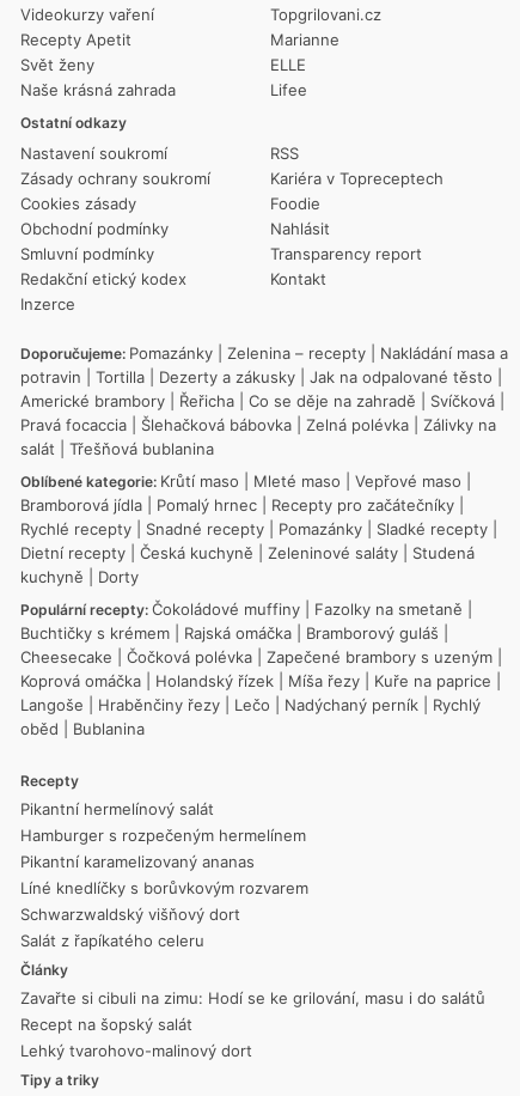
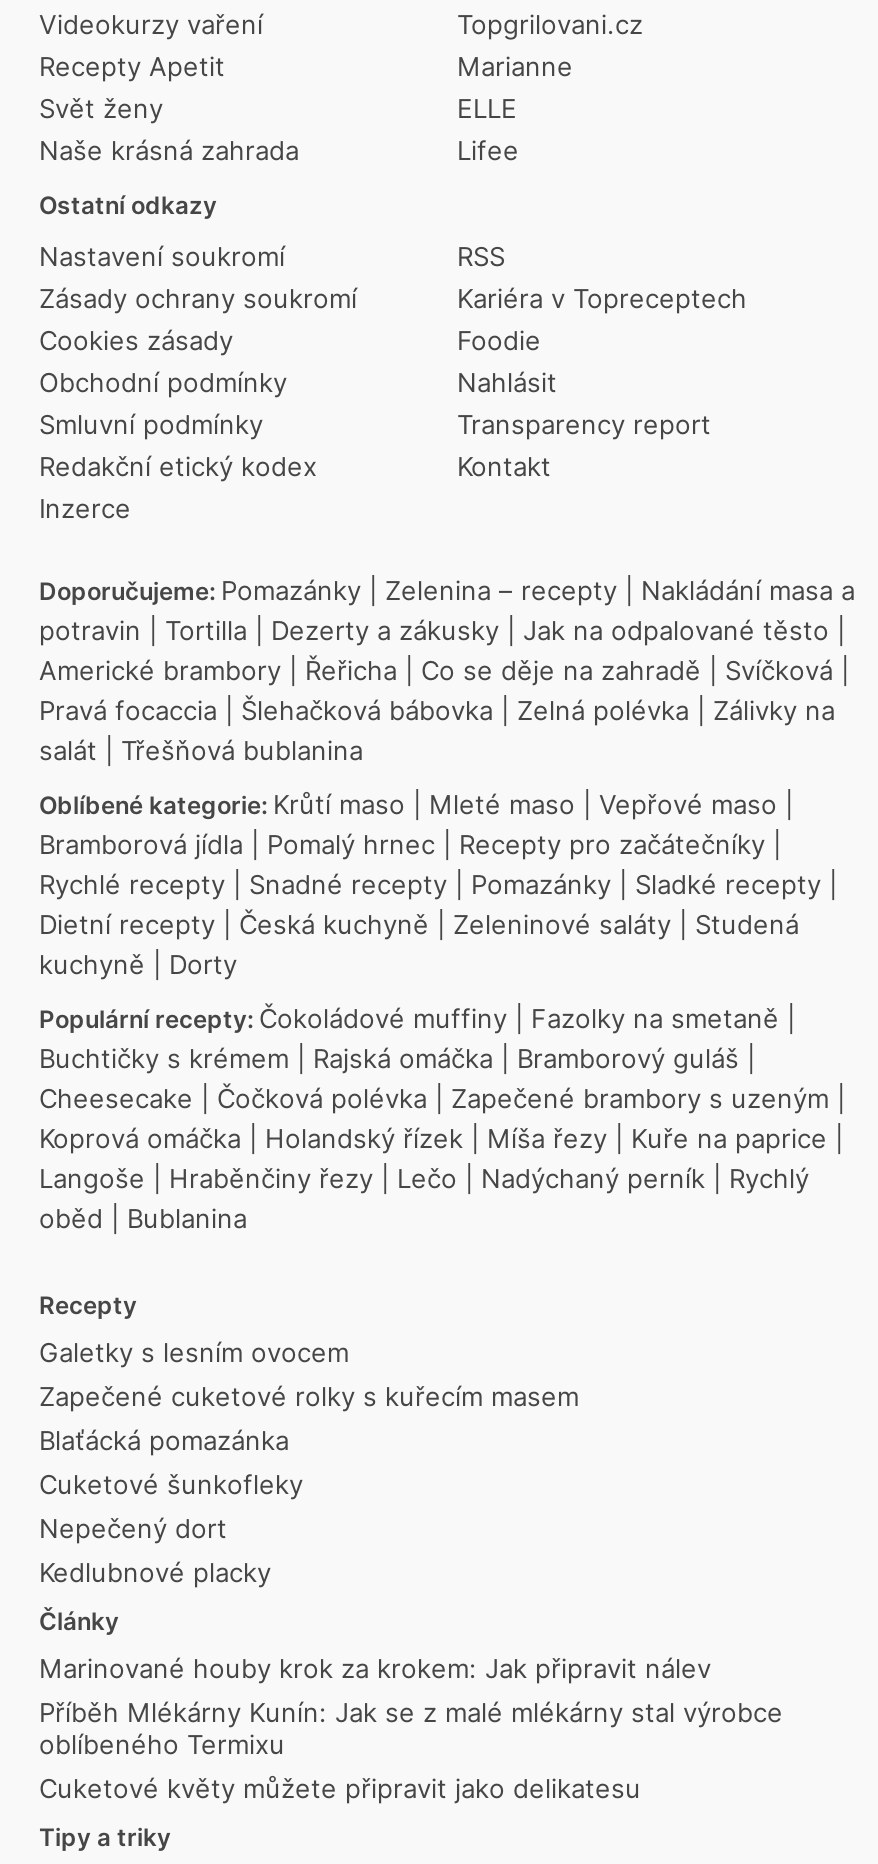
- Pikantní hermelínový salát
- Hamburger s rozpečeným hermelínem
- Pikantní karamelizovaný ananas
- Líné knedlíčky s borůvkovým rozvarem
- Schwarzwaldský višňový dort
- Salát z řapíkatého celeru
+ Galetky s lesním ovocem
+ Zapečené cuketové rolky s kuřecím masem
+ Blaťácká pomazánka
+ Cuketové šunkofleky
+ Nepečený dort
+ Kedlubnové placky

- Zavařte si cibuli na zimu: Hodí se ke grilování, masu i do salátů
- Recept na šopský salát
- Lehký tvarohovo-malinový dort
+ Marinované houby krok za krokem: Jak připravit nálev
+ Příběh Mlékárny Kunín: Jak se z malé mlékárny stal výrobce
+ oblíbeného Termixu
+ Cuketové květy můžete připravit jako delikatesu
